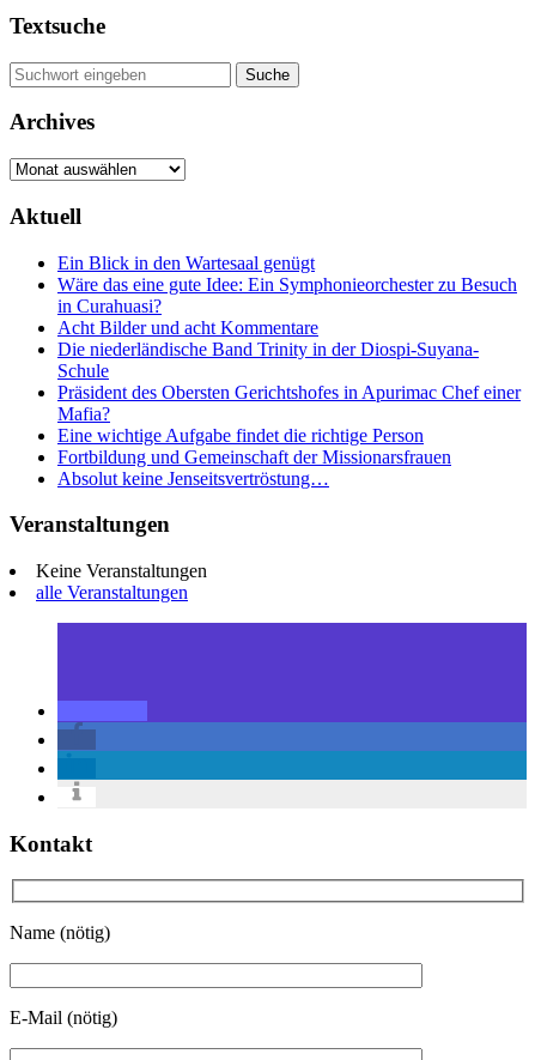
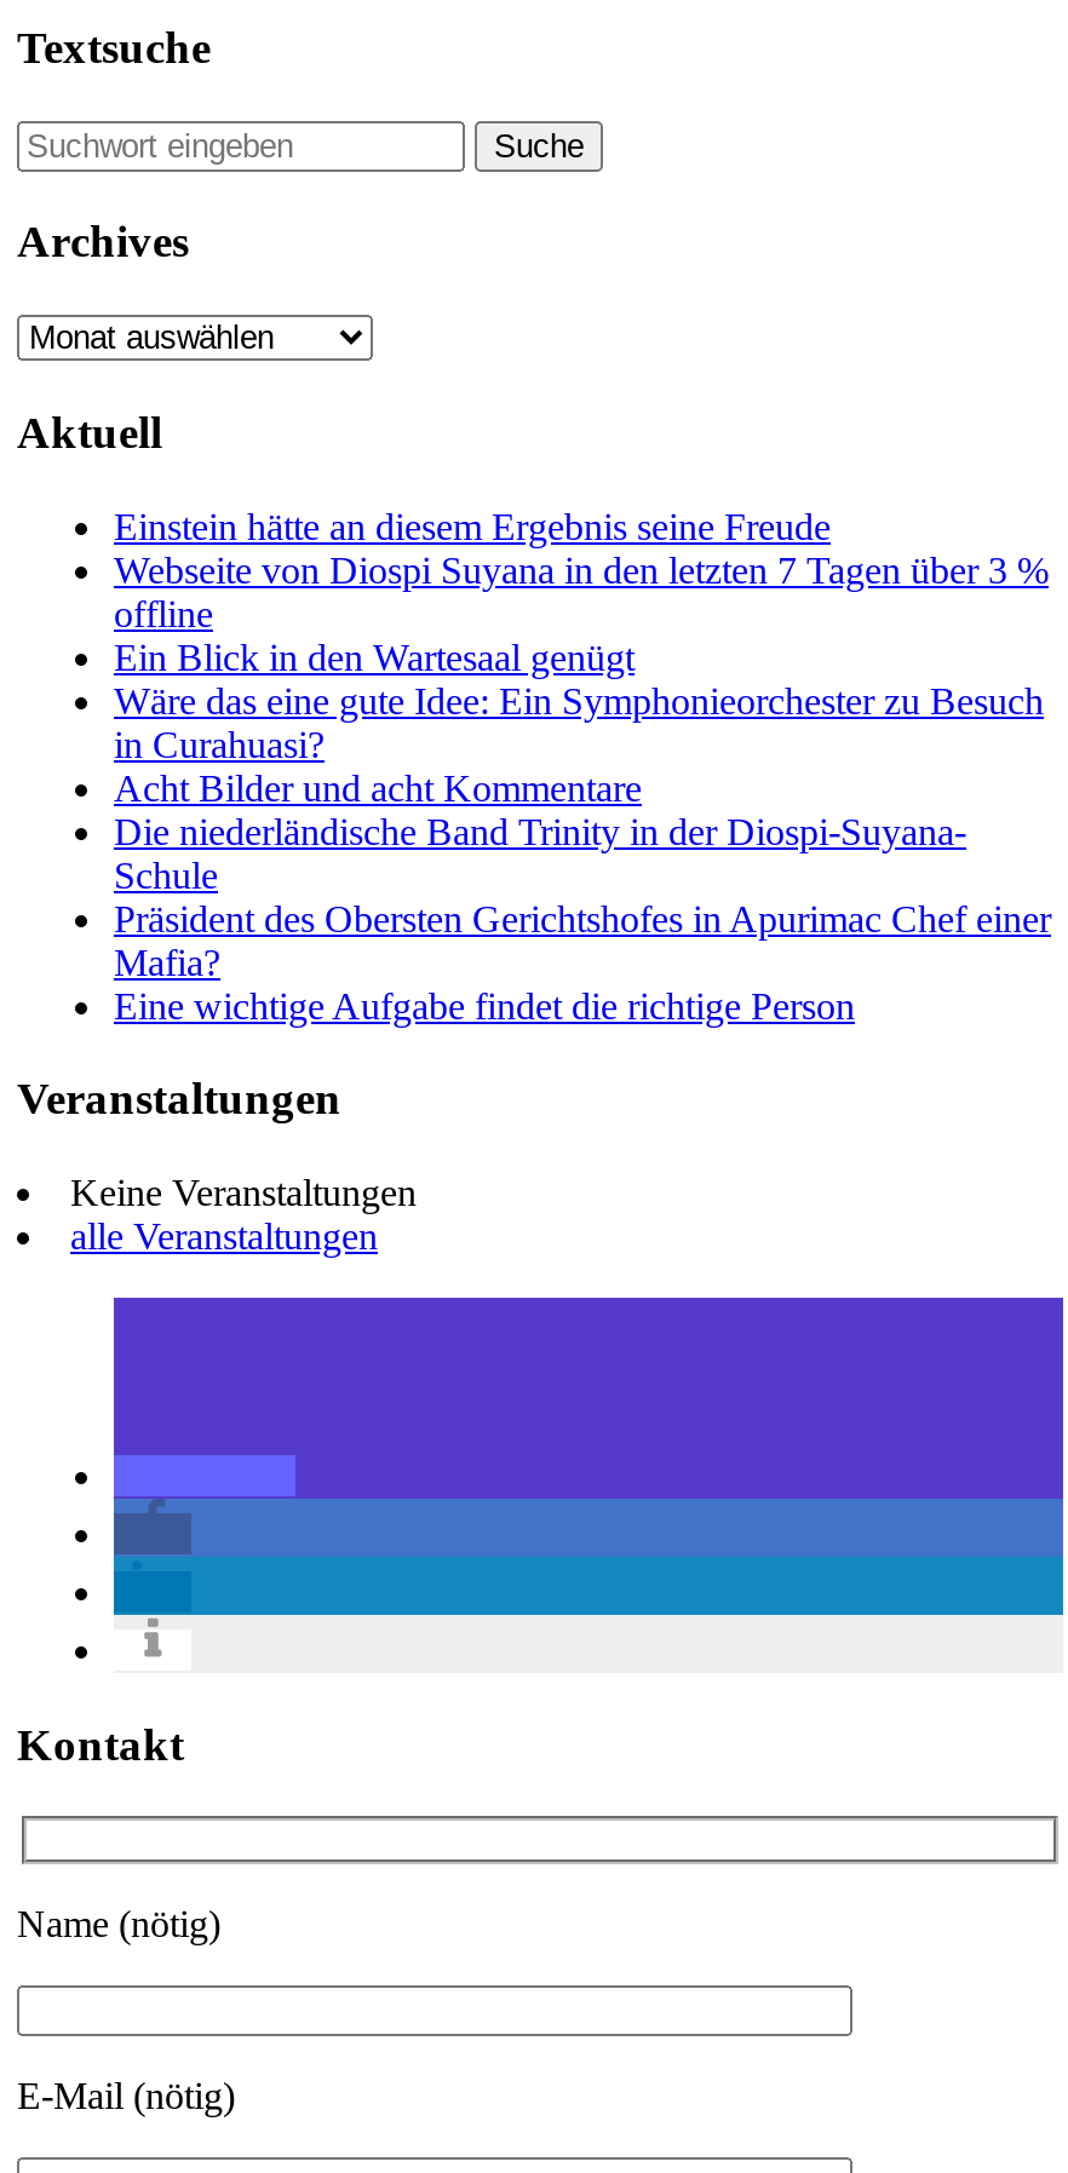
+ Einstein hätte an diesem Ergebnis seine Freude
+ Webseite von Diospi Suyana in den letzten 7 Tagen über 3 %
+ offline

moved down: Ein Blick in den Wartesaal genügt | Wäre das eine gute Idee: Ein Symphonieorchester zu Besuch | in Curahuasi? | ... | Mafia? | Eine wichtige Aufgabe findet die richtige Person

- Fortbildung und Gemeinschaft der Missionarsfrauen
- Absolut keine Jenseitsvertröstung…
